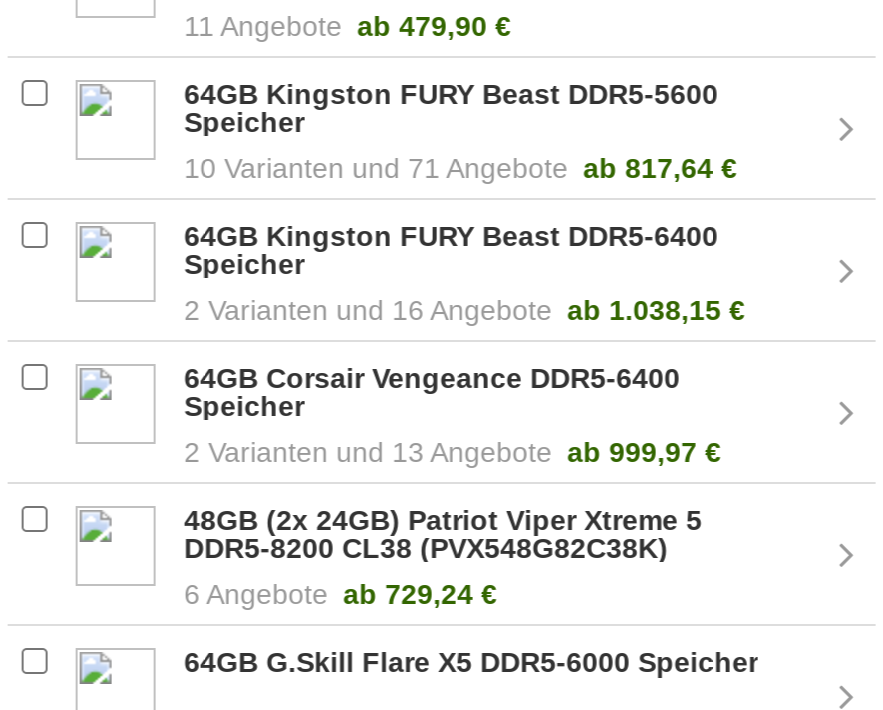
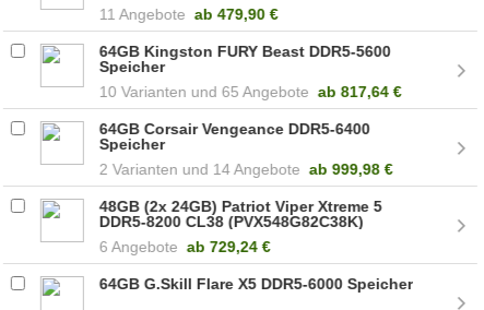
- 71 Angebote ab 817,64 €
- 64GB Kingston FURY Beast DDR5-6400
- Speicher
- 2
- 16 Angebote ab 1.038,15 €
+ 65 Angebote ab 817,64 €

- 13 Angebote ab 999,97 €
+ 14 Angebote ab 999,98 €
